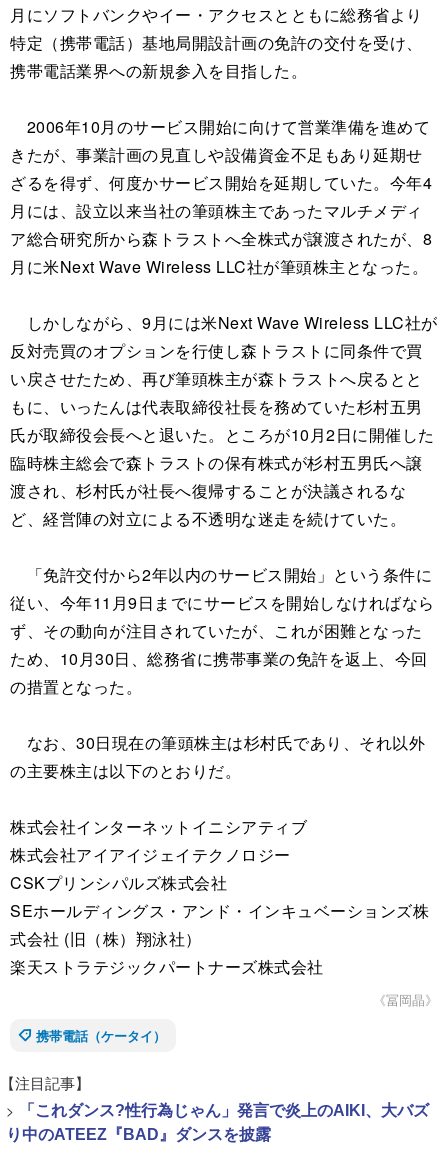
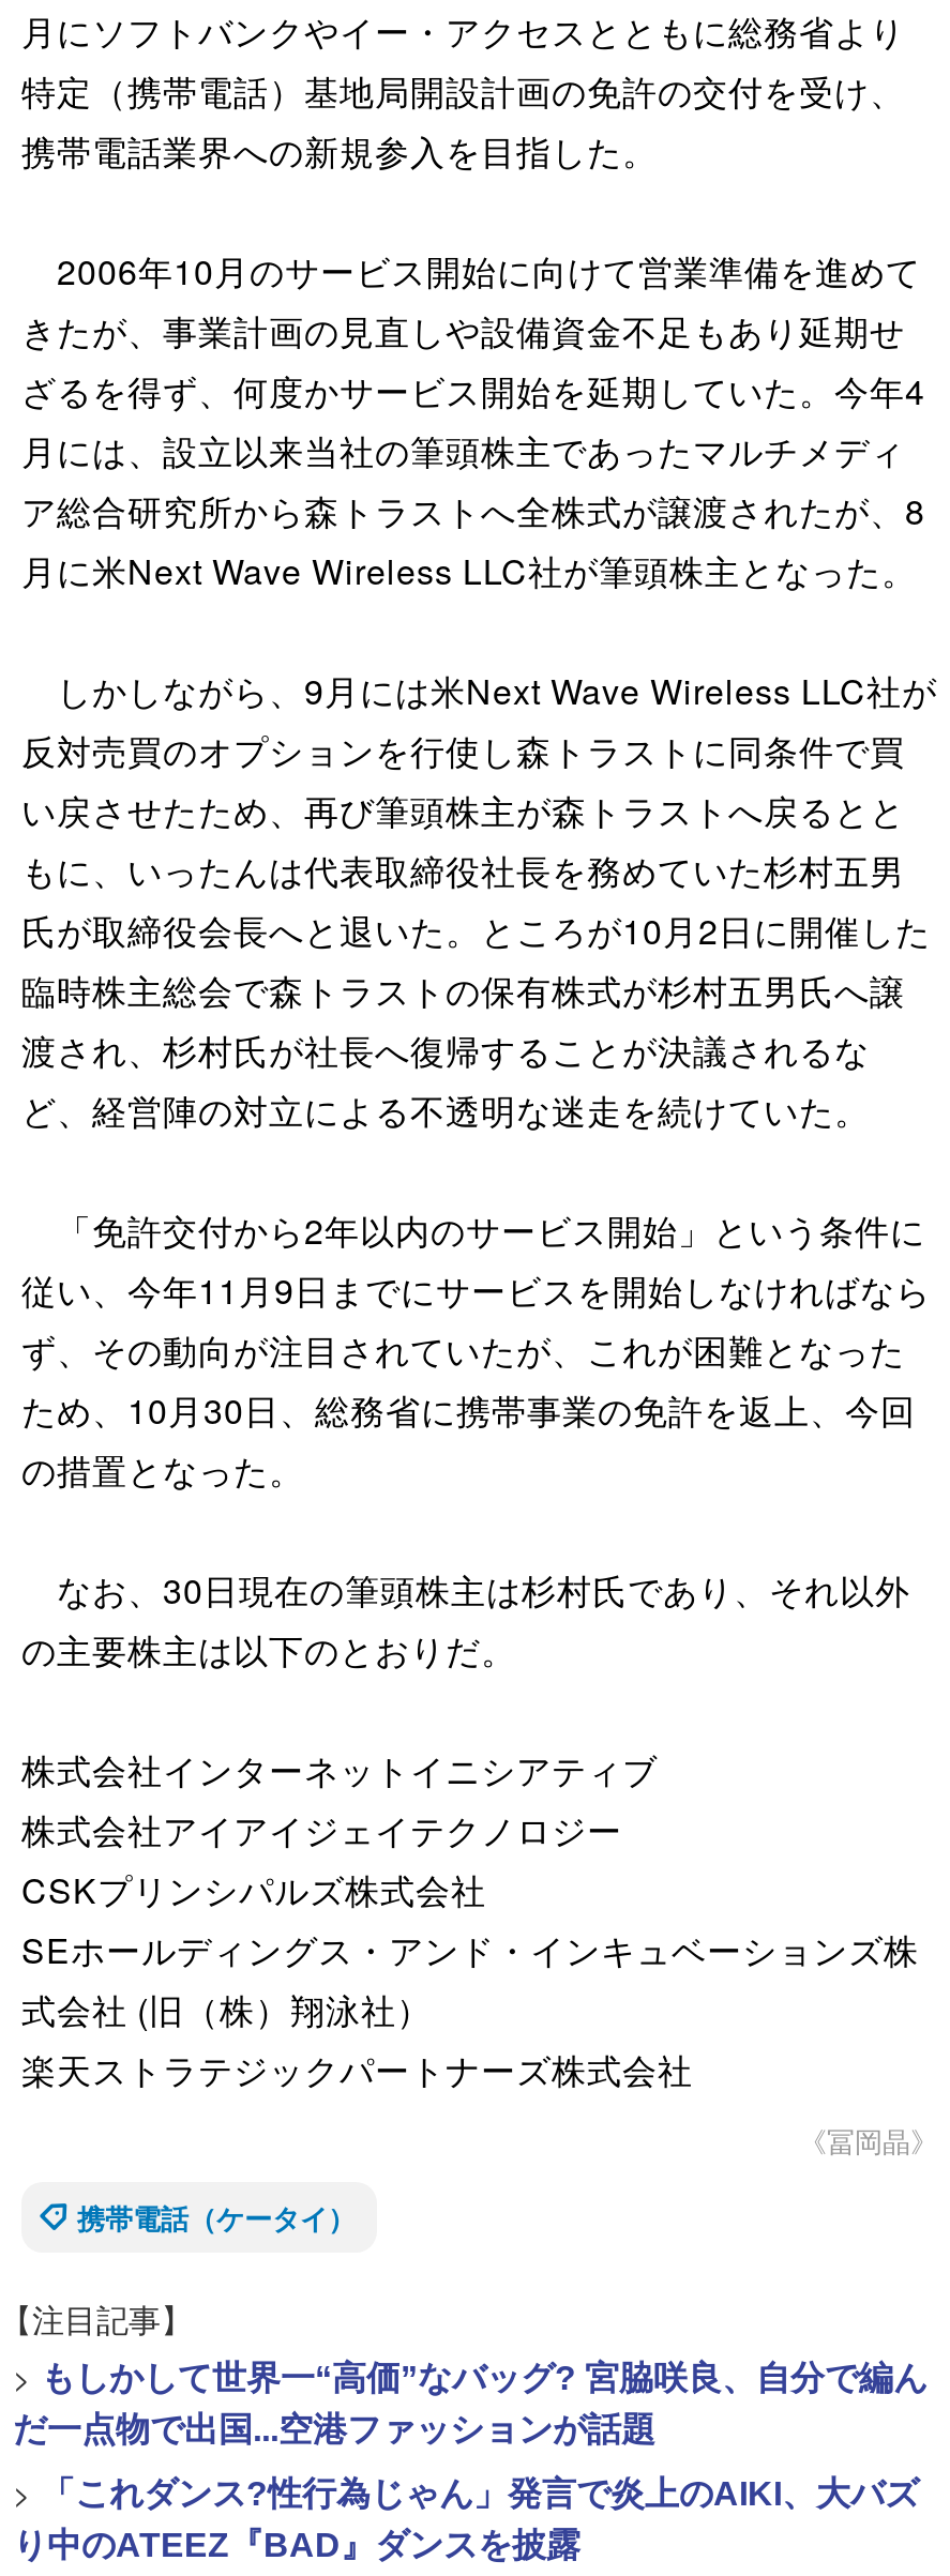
+ > もしかして世界一“高価”なバッグ? 宮脇咲良、自分で編ん
+ だ一点物で出国...空港ファッションが話題
